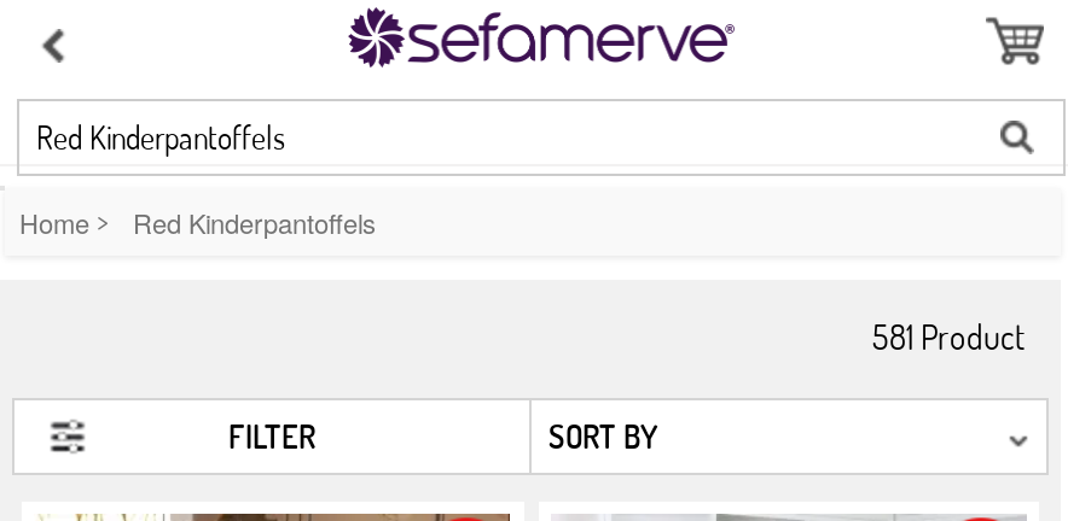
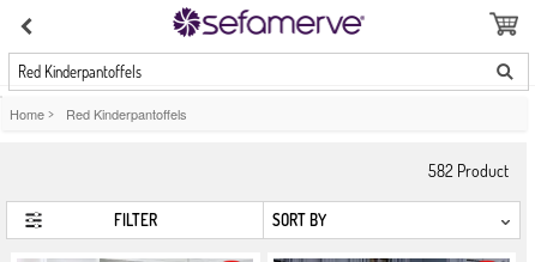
- 581 Product
+ 582 Product
